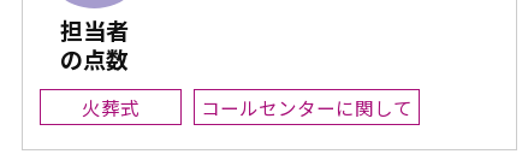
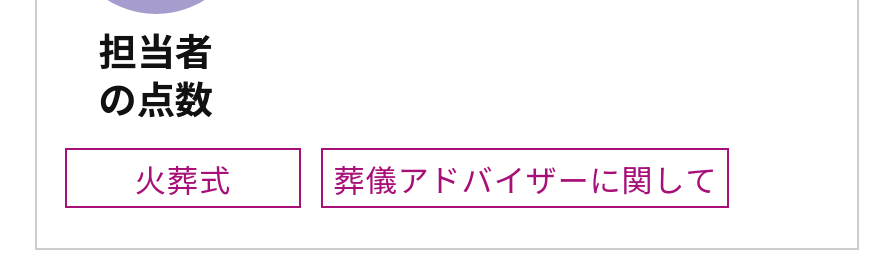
- コールセンターに関して
+ 葬儀アドバイザーに関して
